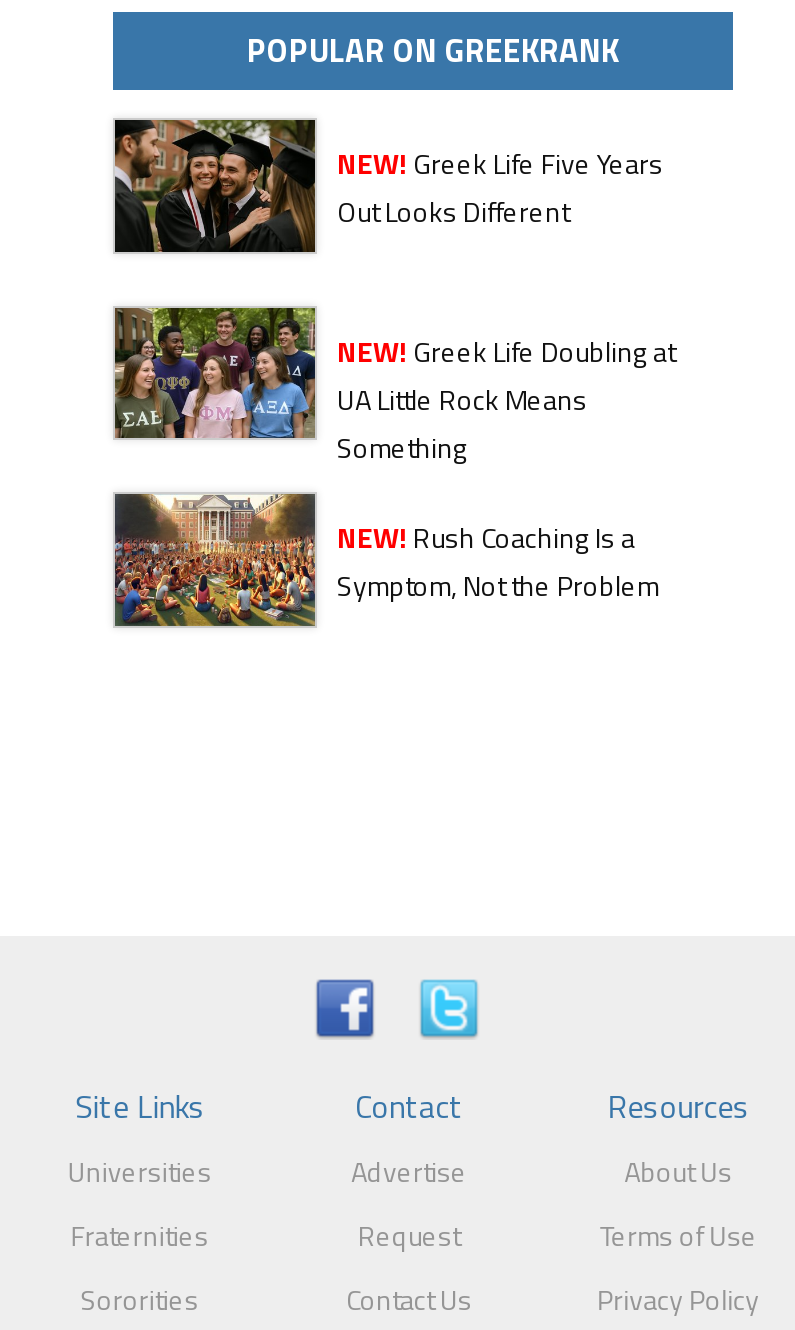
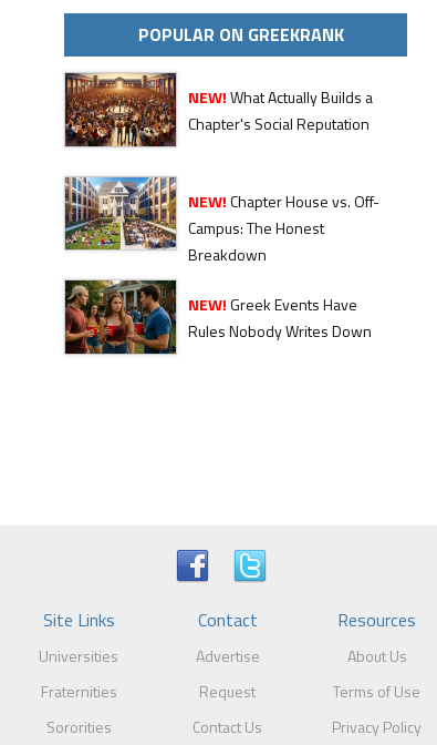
- [image]
- NEW! Greek Life Five Years
- Out Looks Different
+ [image]
+ NEW! What Actually Builds a
+ Chapter's Social Reputation

- [image]
- NEW! Greek Life Doubling at
- UA Little Rock Means
- Something
+ [image]
+ NEW! Chapter House vs. Off-
+ Campus: The Honest
+ Breakdown

- [image]
- NEW! Rush Coaching Is a
- Symptom, Not the Problem
+ [image]
+ NEW! Greek Events Have
+ Rules Nobody Writes Down
